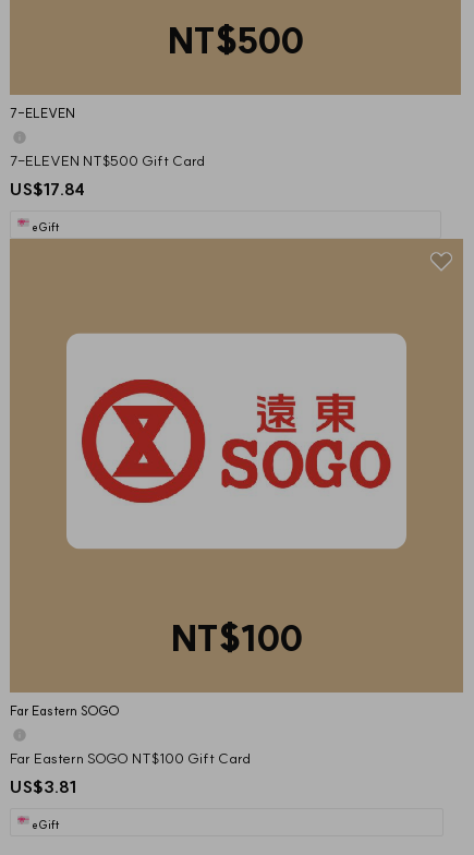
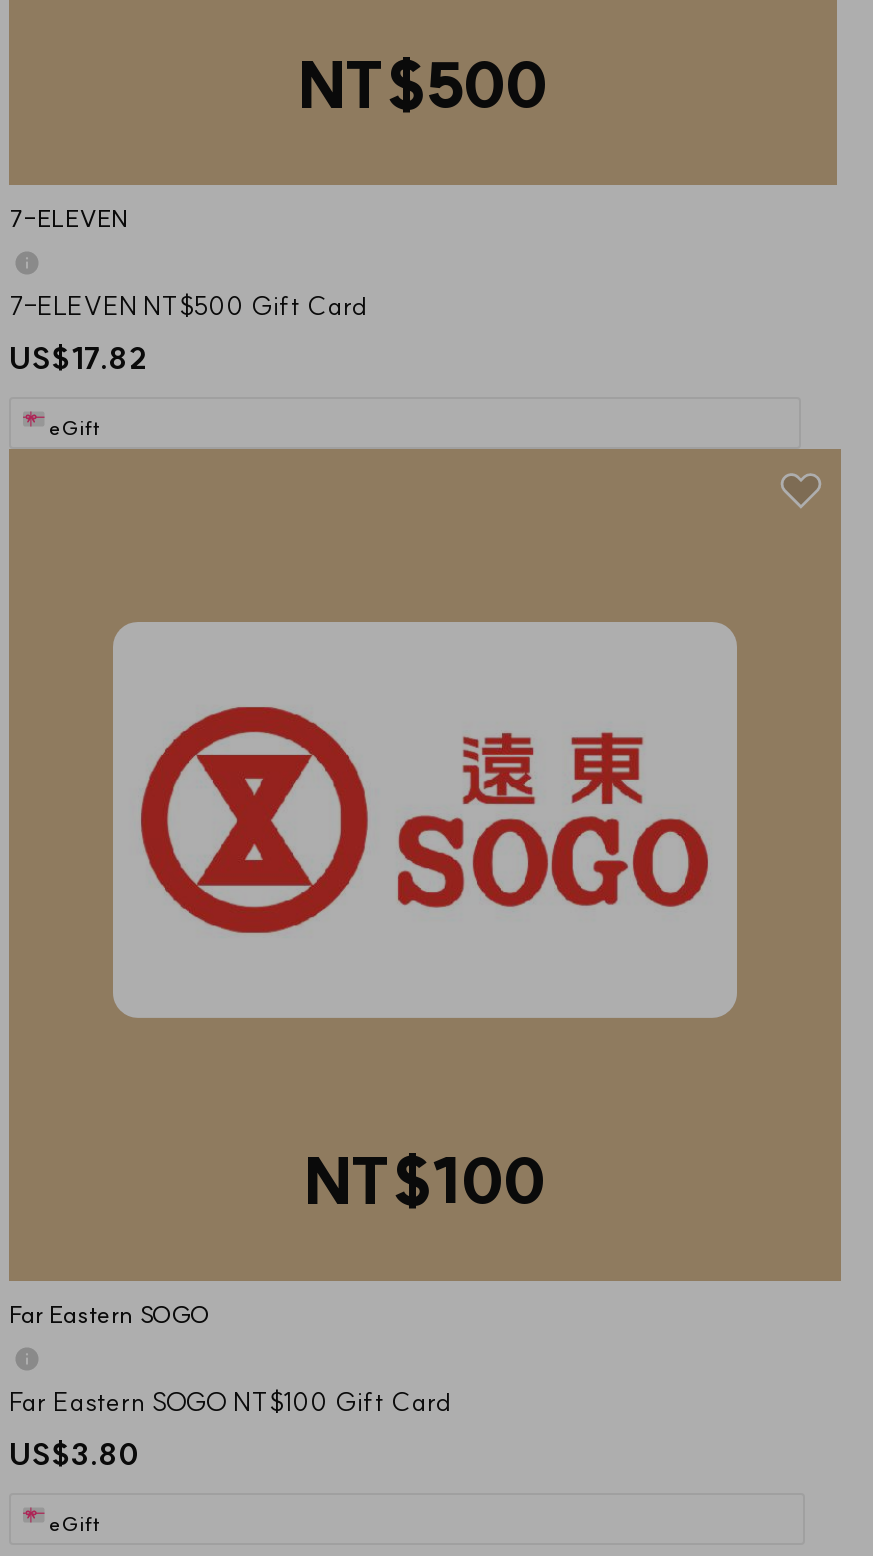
- US$17.84
+ US$17.82

- US$3.81
+ US$3.80
